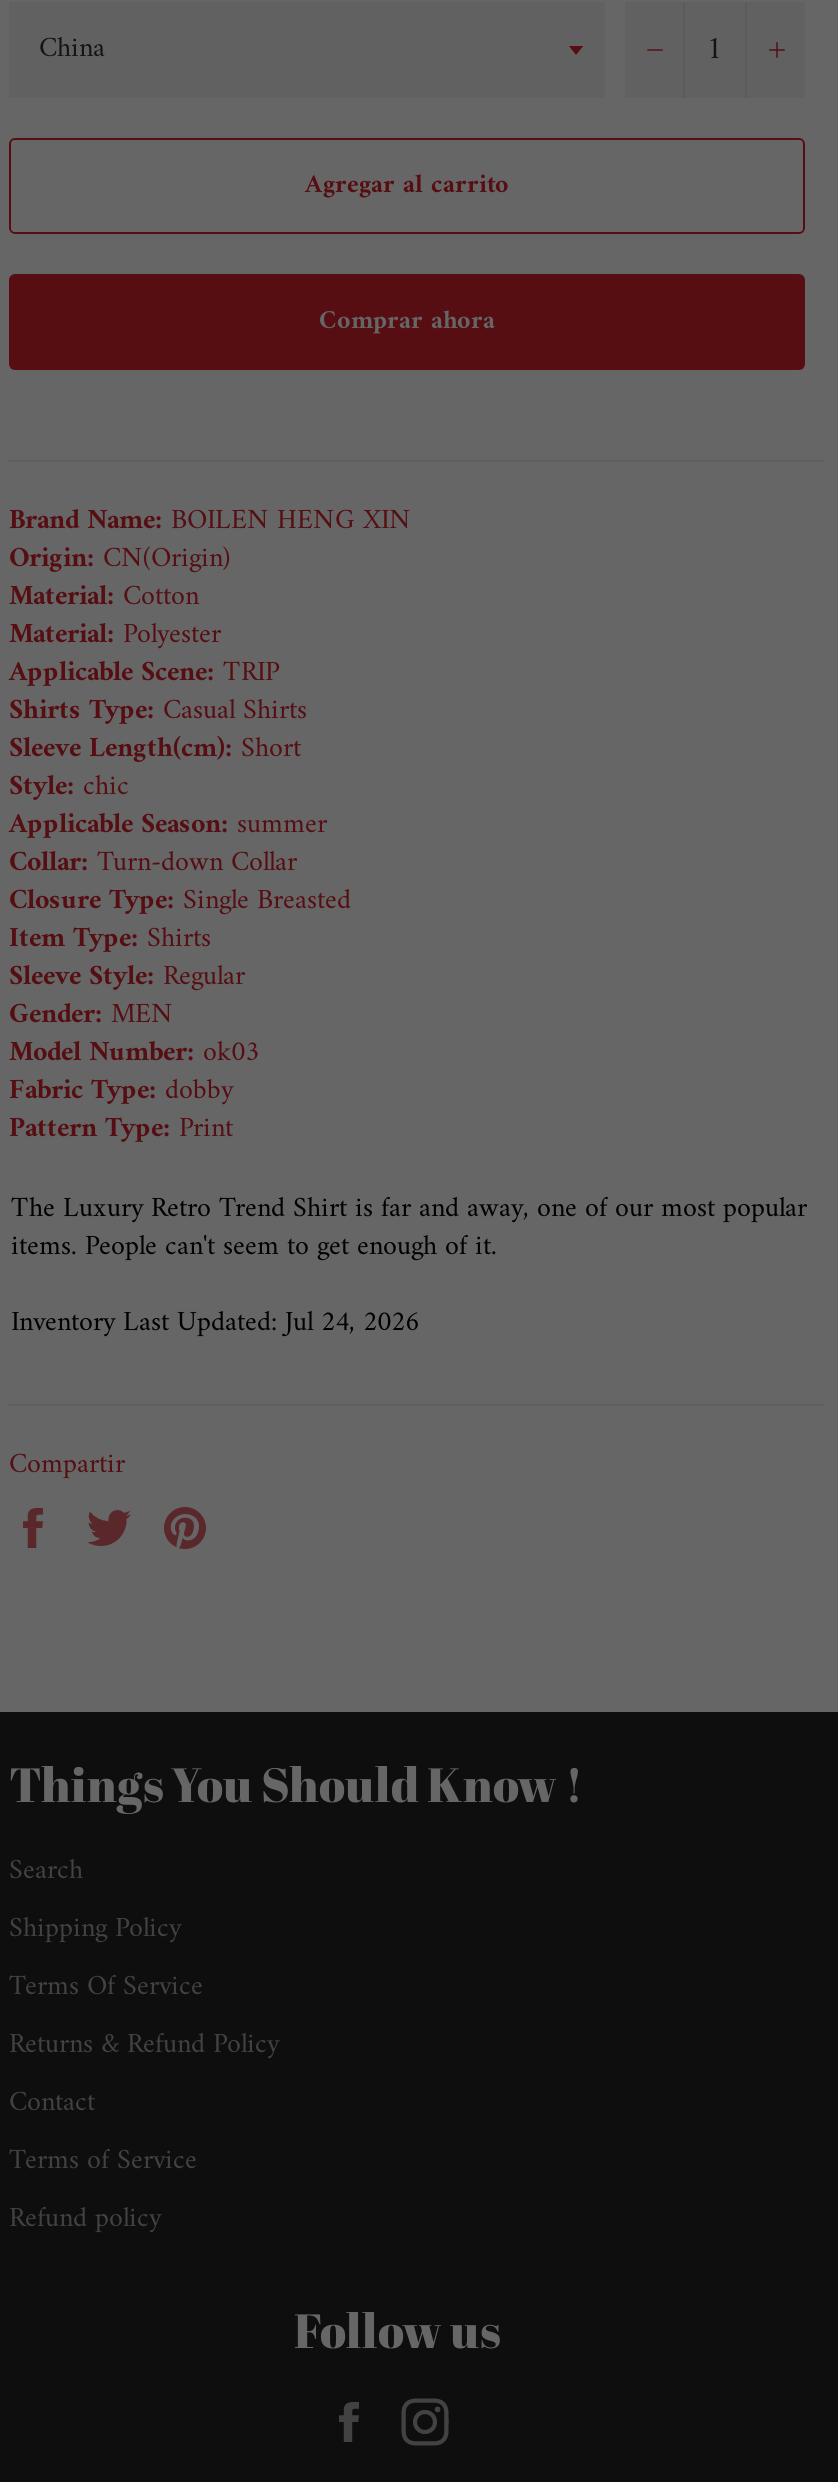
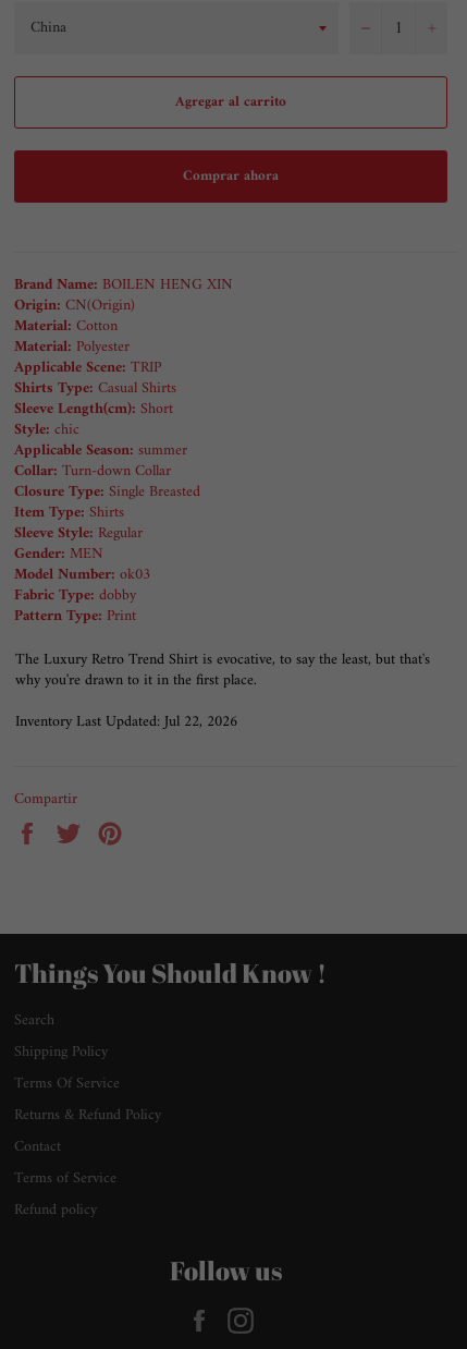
- The Luxury Retro Trend Shirt is far and away, one of our most popular
- items. People can't seem to get enough of it.
+ The Luxury Retro Trend Shirt is evocative, to say the least, but that's
+ why you're drawn to it in the first place.

- Inventory Last Updated: Jul 24, 2026
+ Inventory Last Updated: Jul 22, 2026
